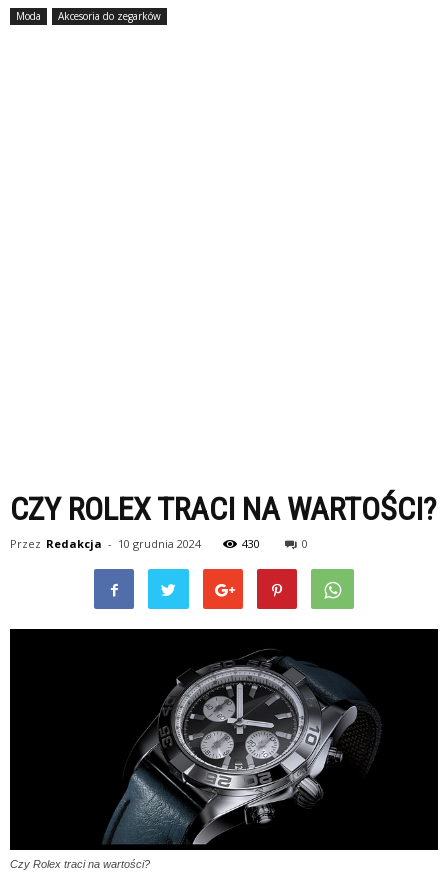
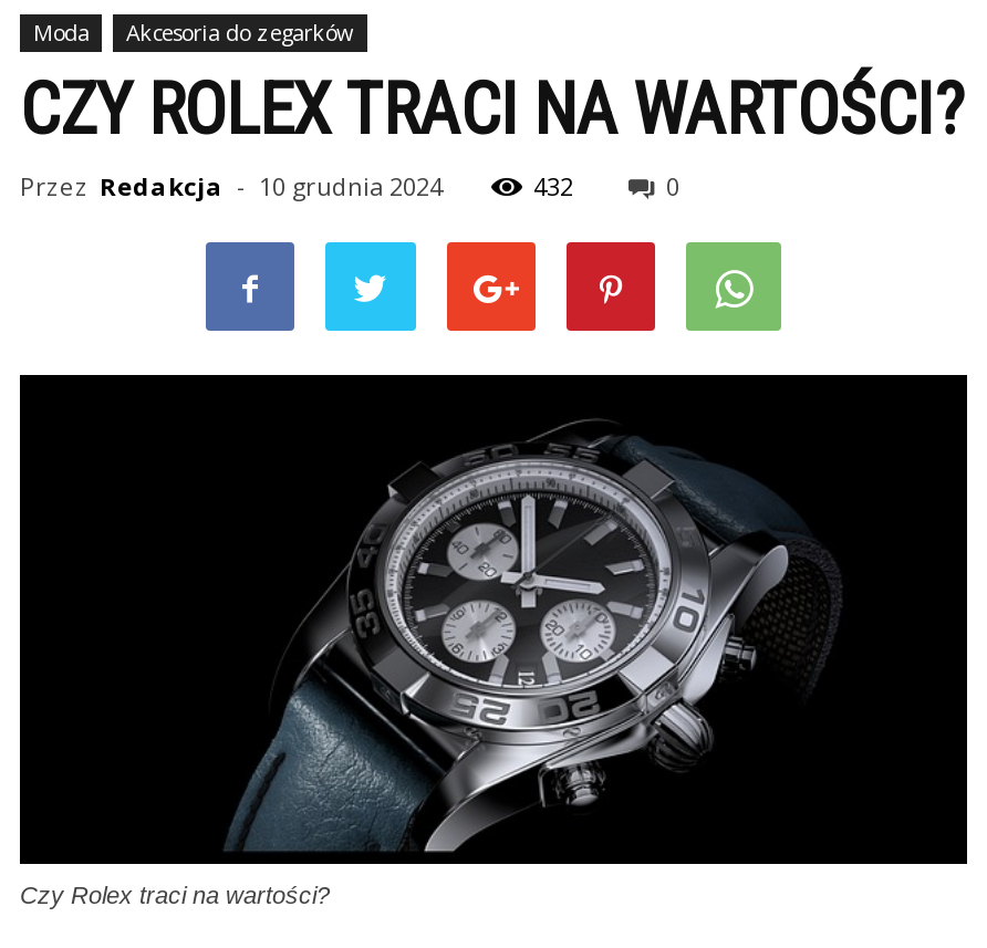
- 430
+ 432
